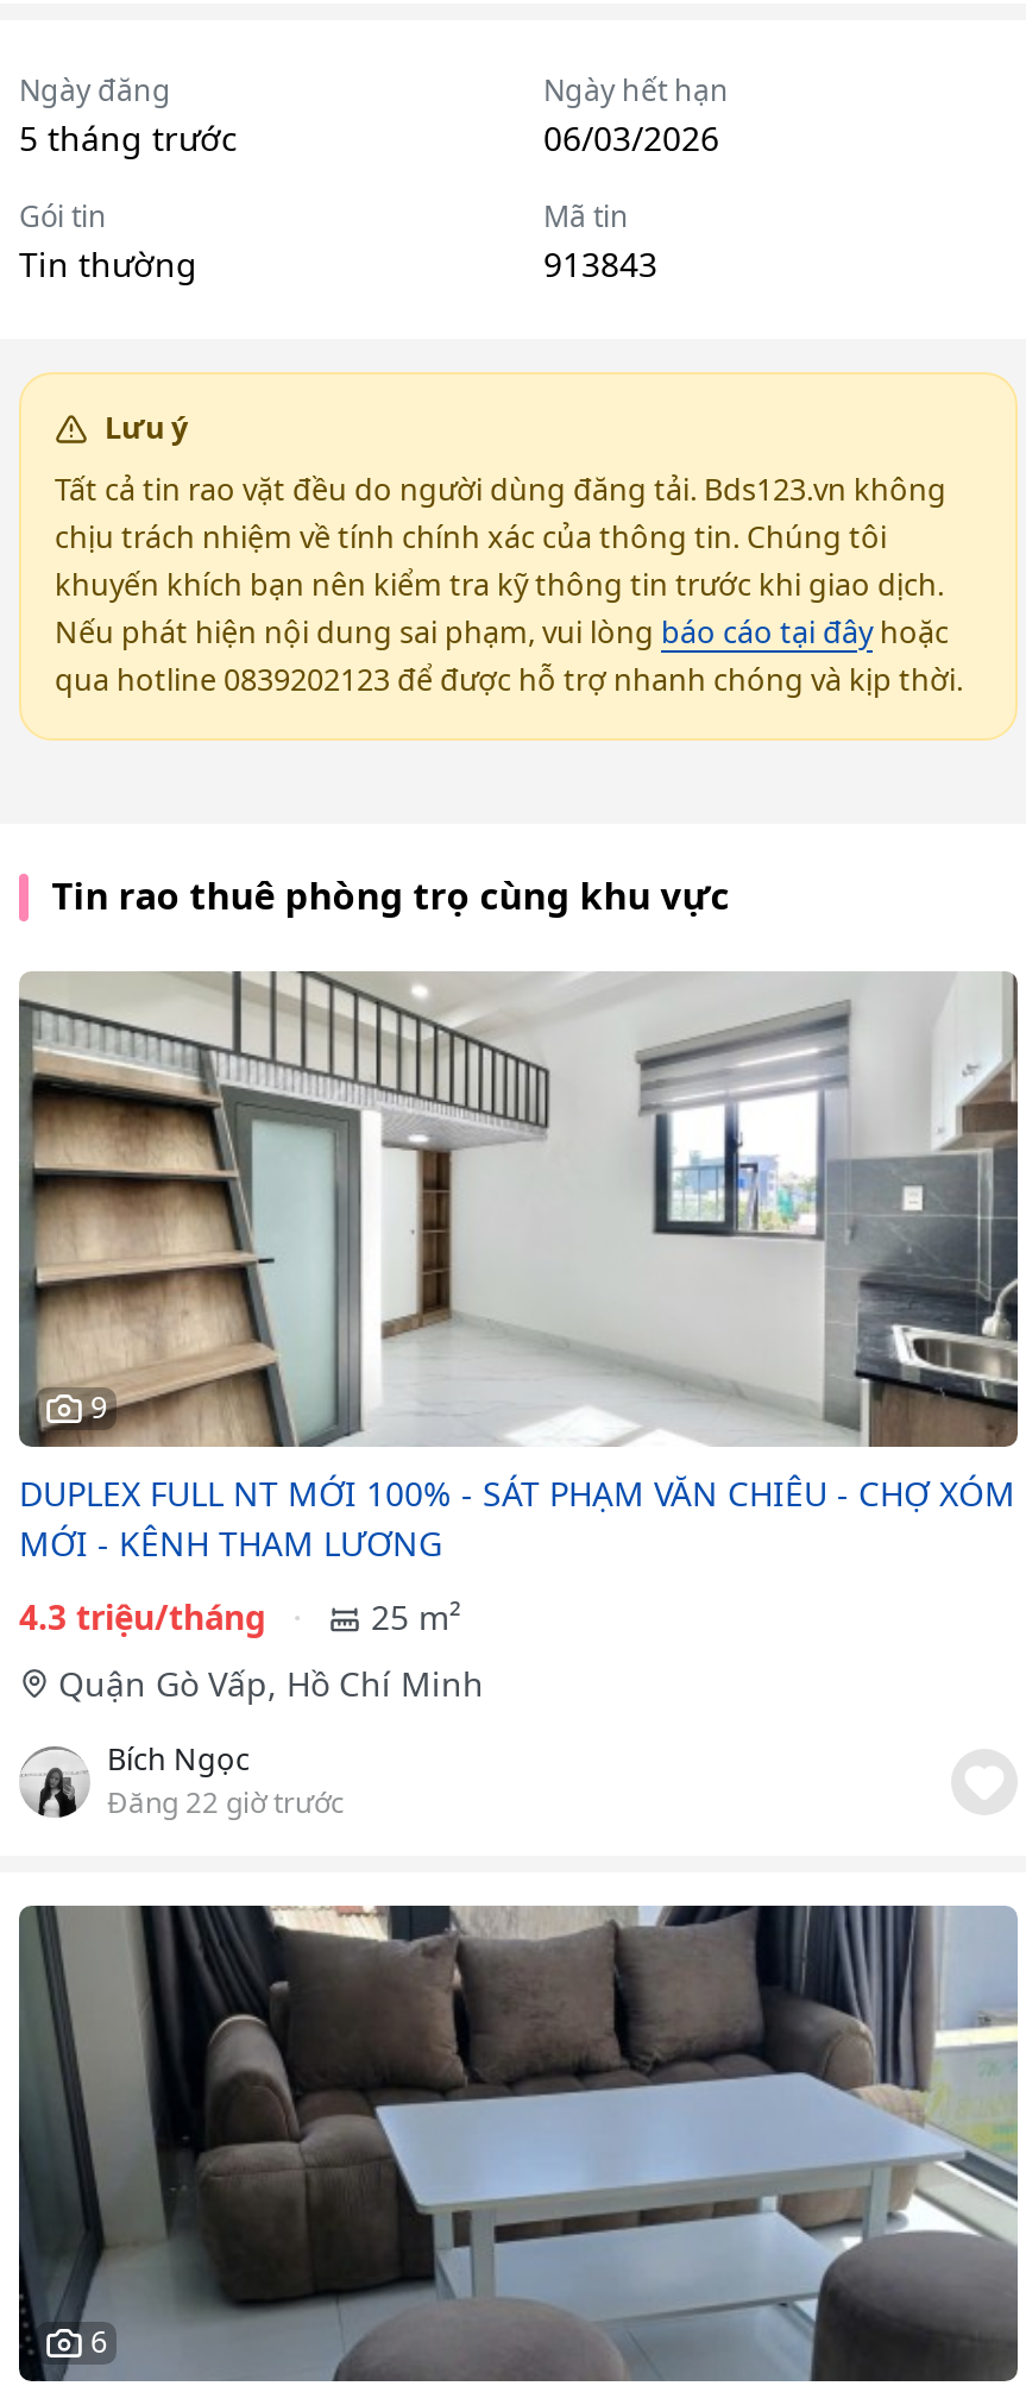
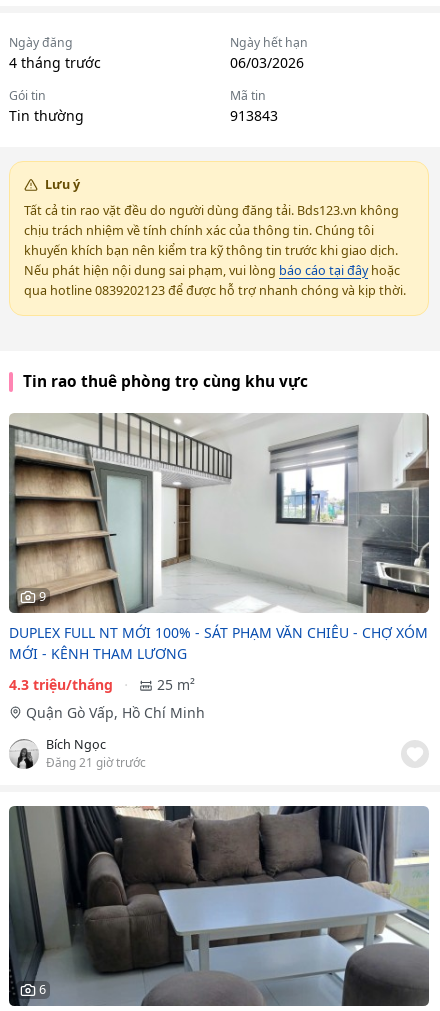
- 5 tháng trước
+ 4 tháng trước

- Đăng 22 giờ trước
+ Đăng 21 giờ trước
